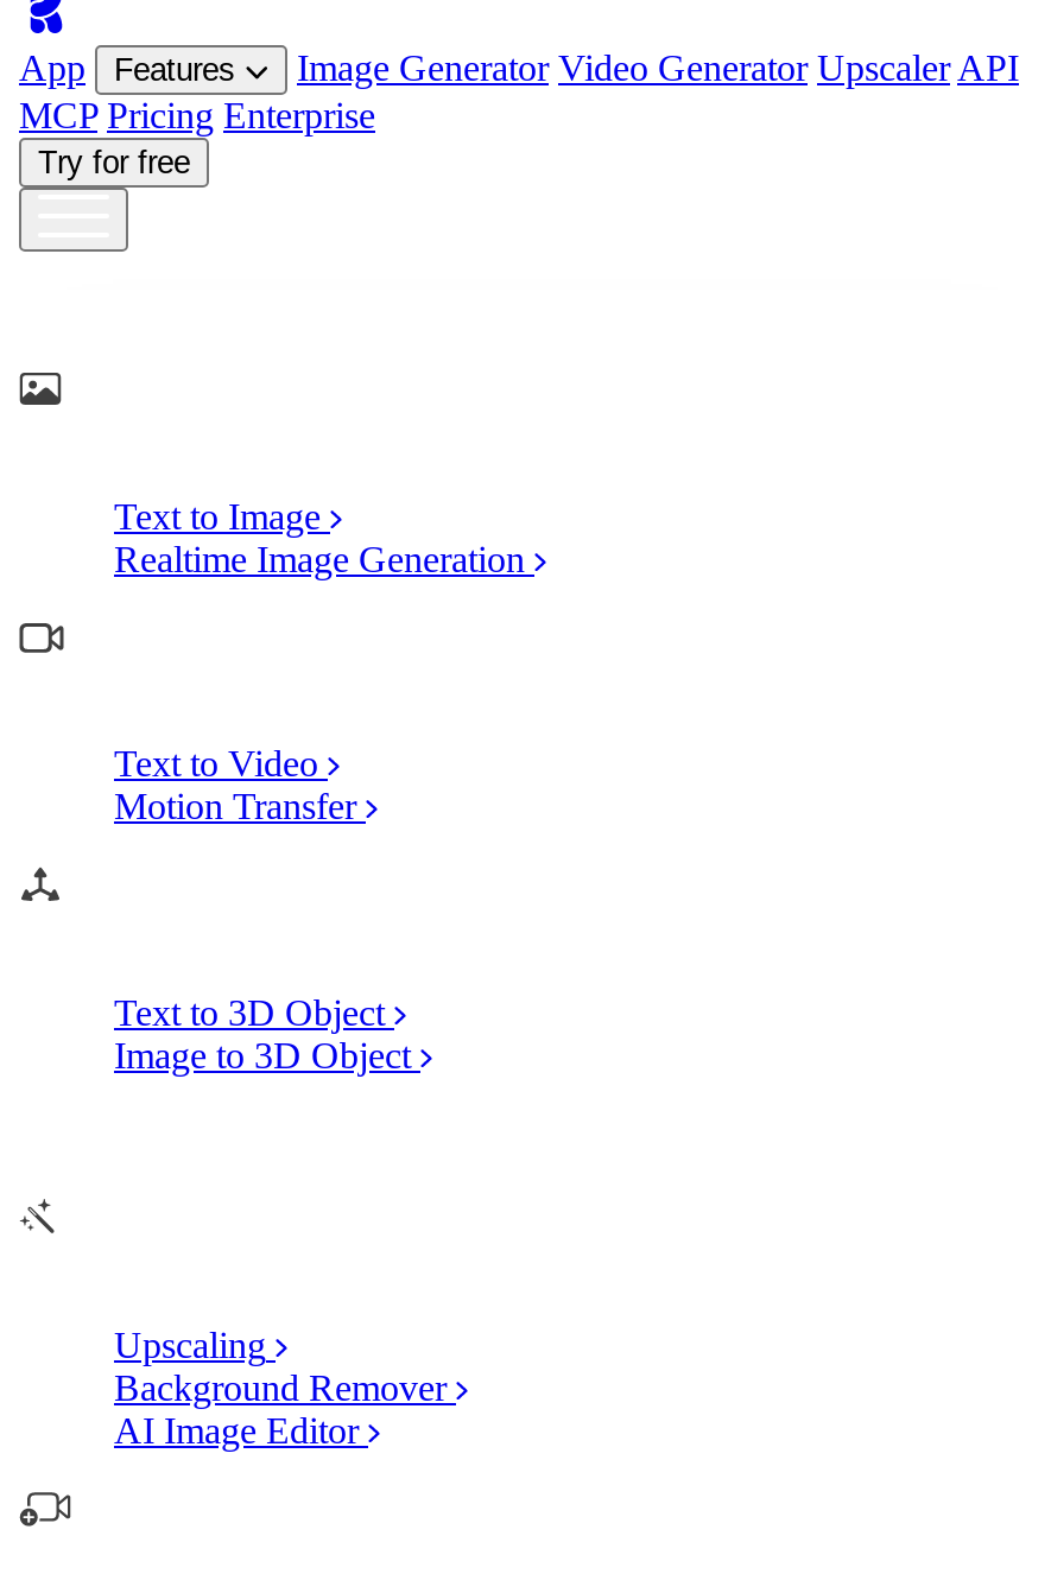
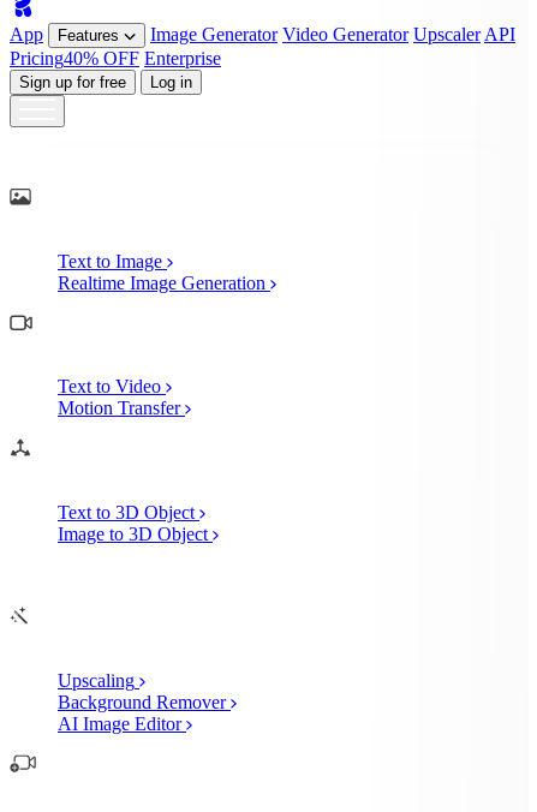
- MCP Pricing Enterprise
- Try for free
+ Pricing40% OFF Enterprise
+ Sign up for free
+ Log in
